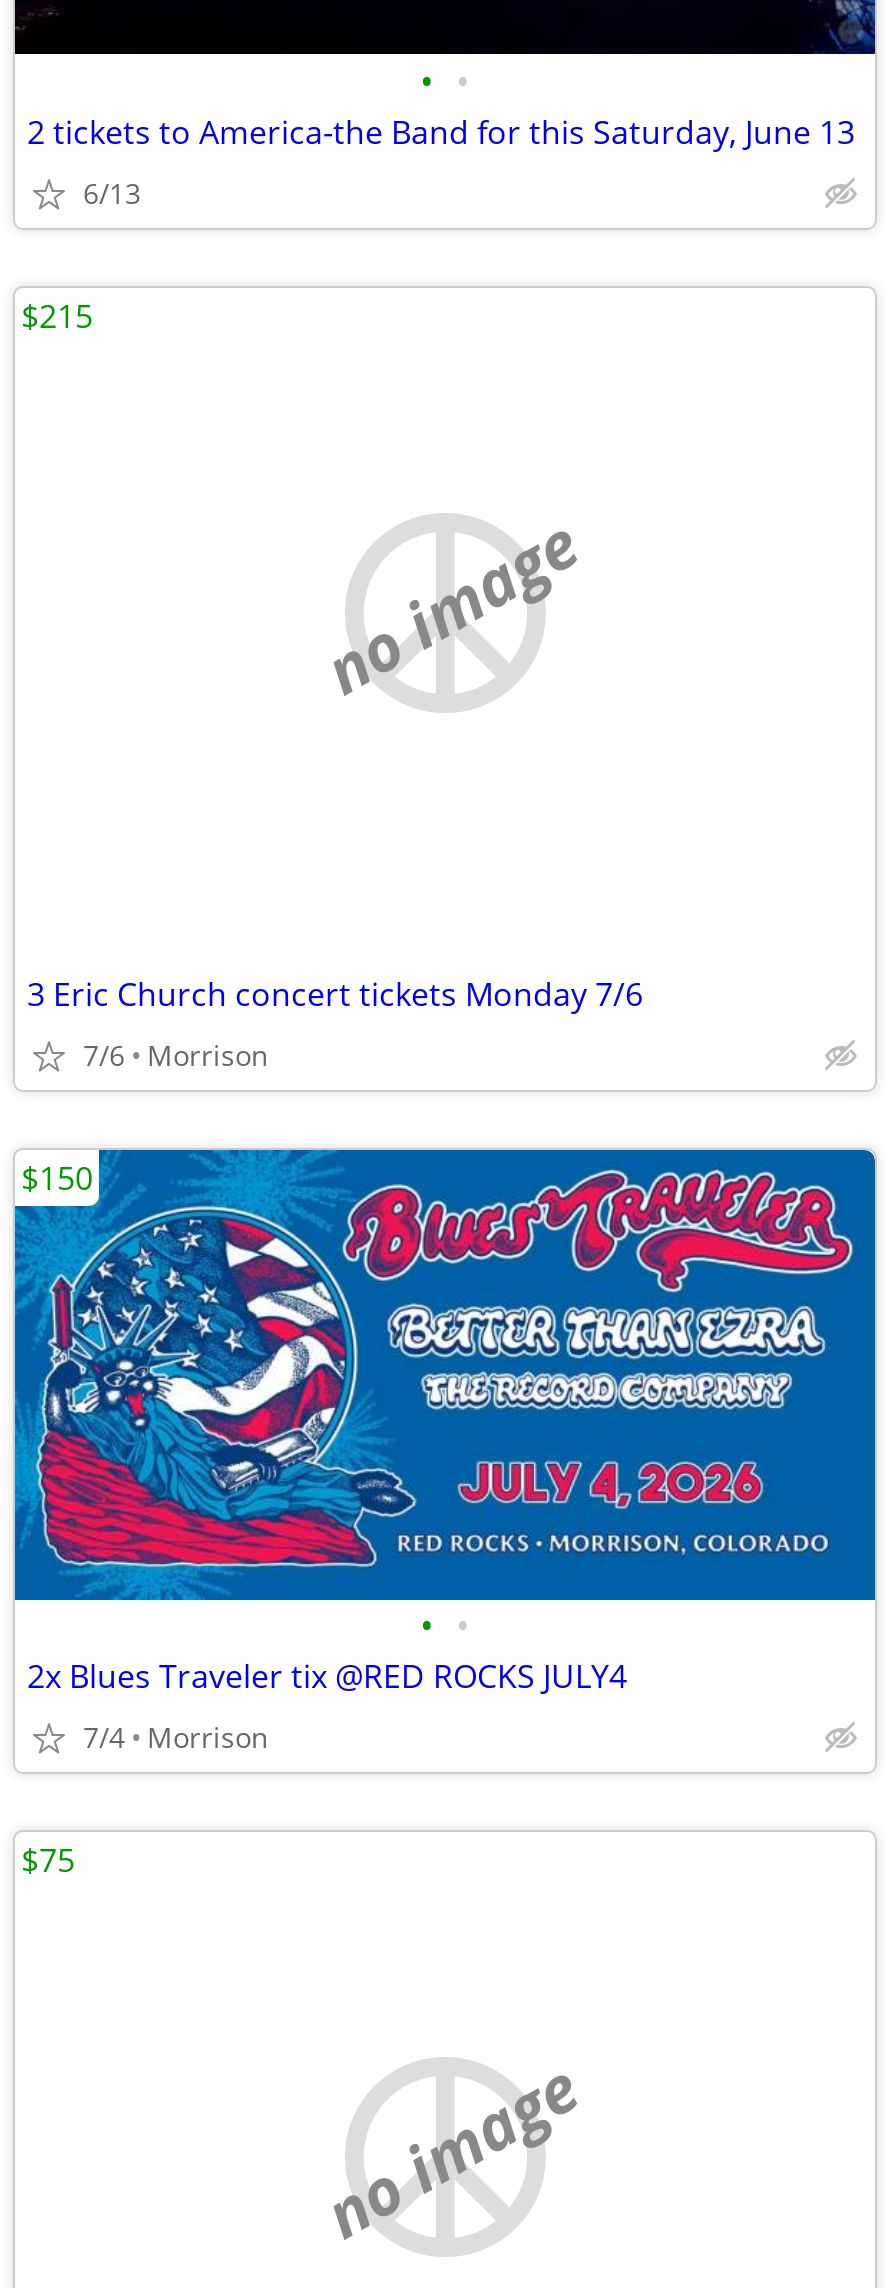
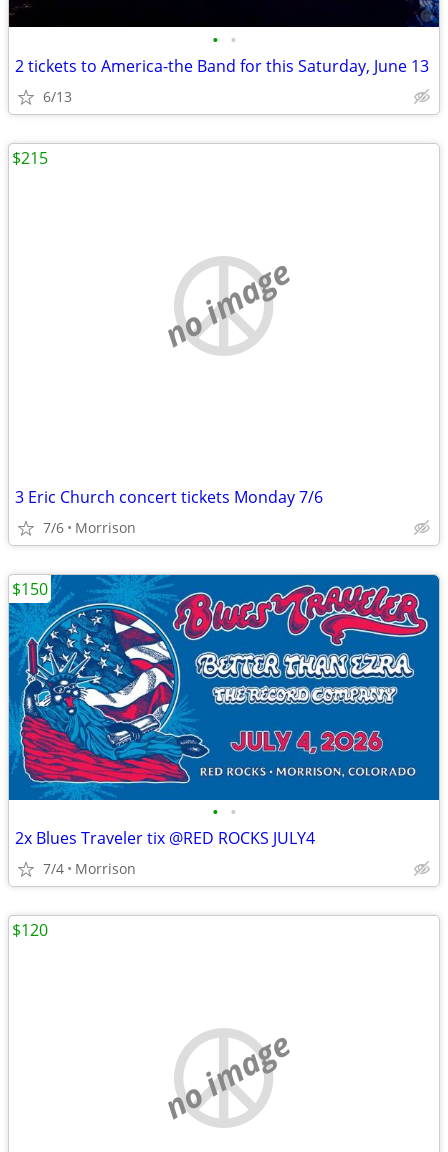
- $75
+ $120
